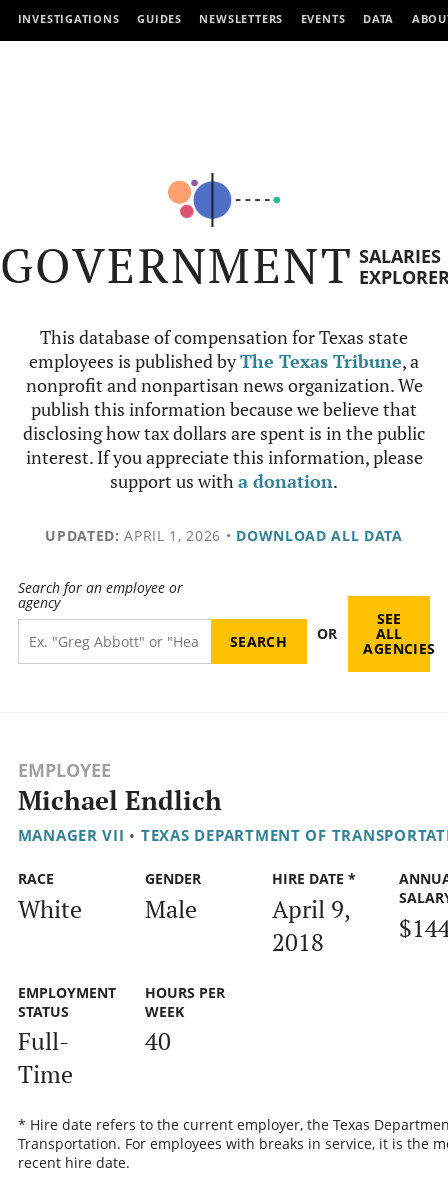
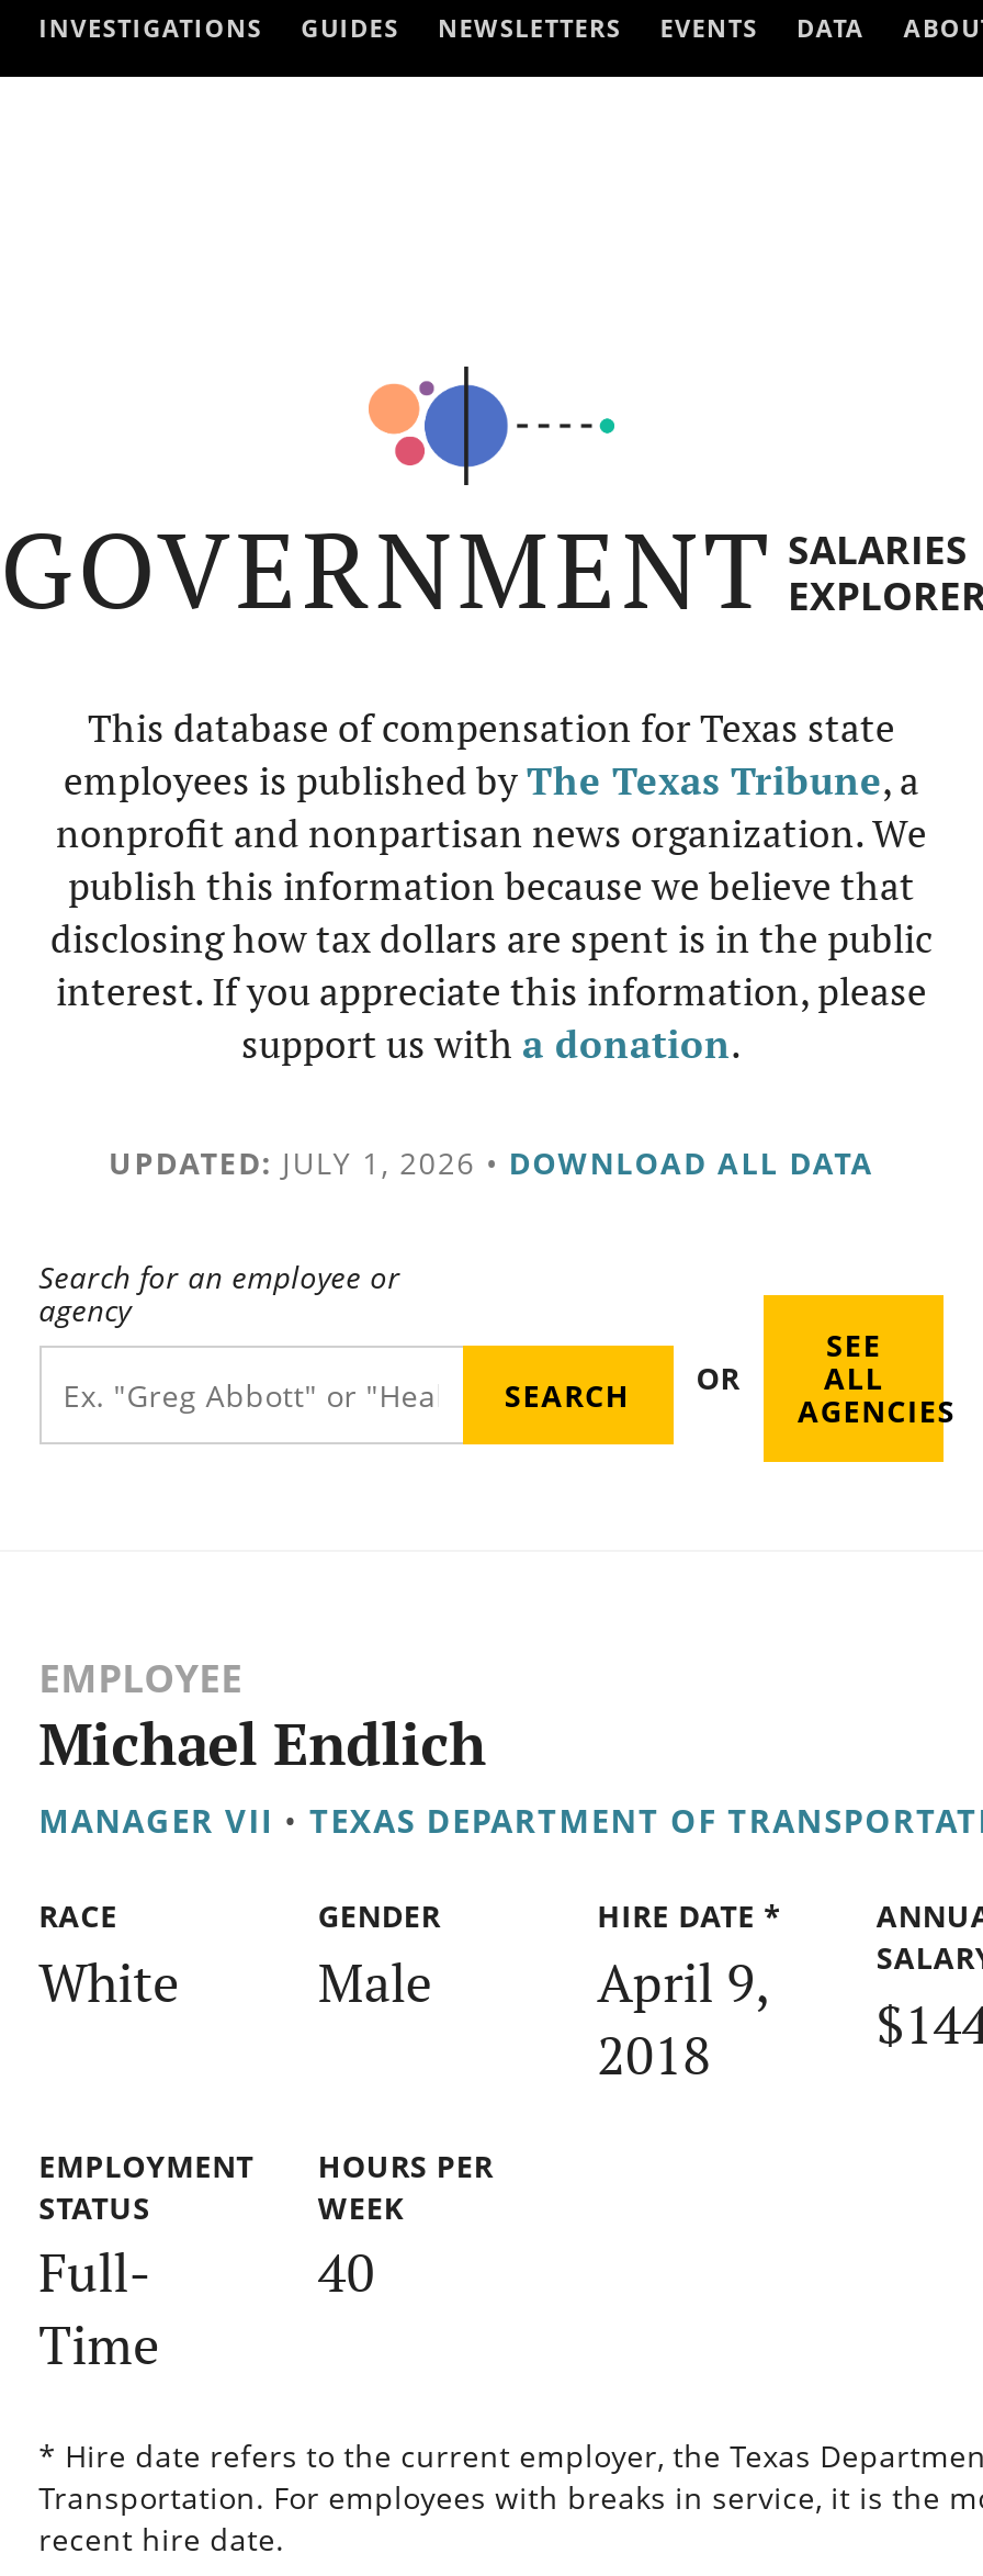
- UPDATED: APRIL 1, 2026 • DOWNLOAD ALL DATA
+ UPDATED: JULY 1, 2026 • DOWNLOAD ALL DATA
